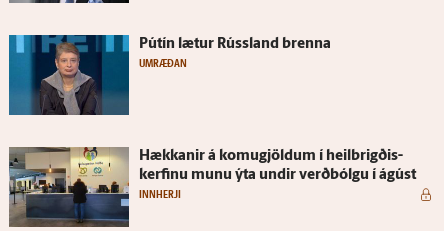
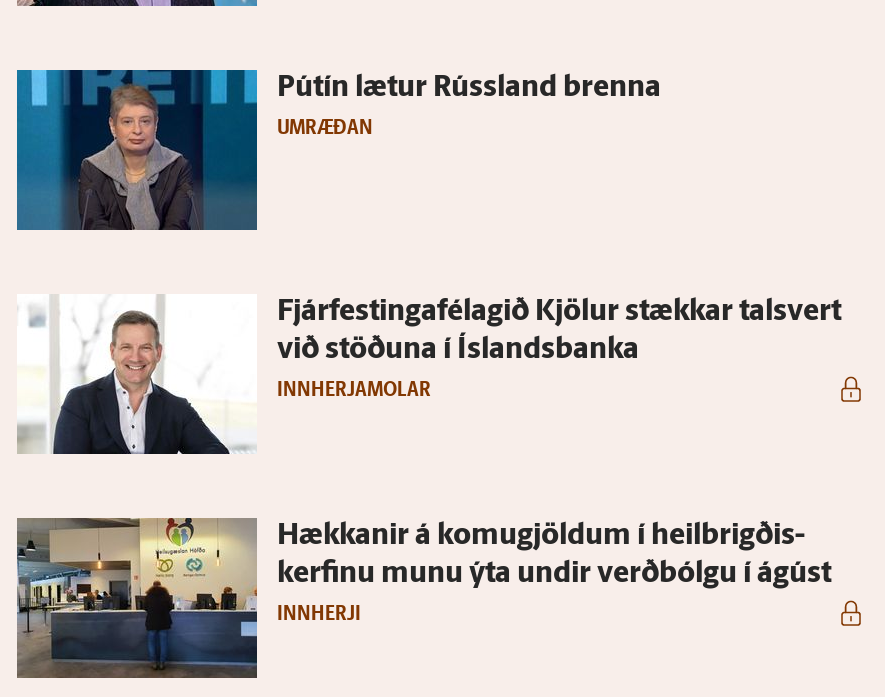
+ [image]
+ Fjárfestingafélagið Kjölur stækkar talsvert
+ við stöðuna í Íslandsbanka
+ INNHERJAMOLAR
